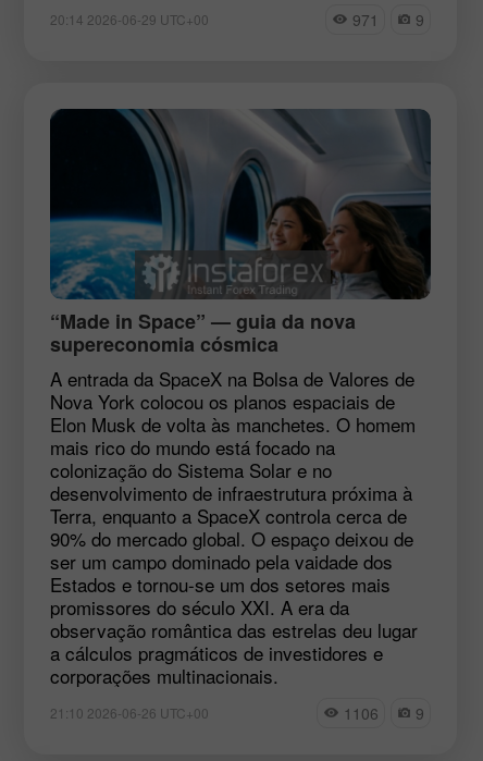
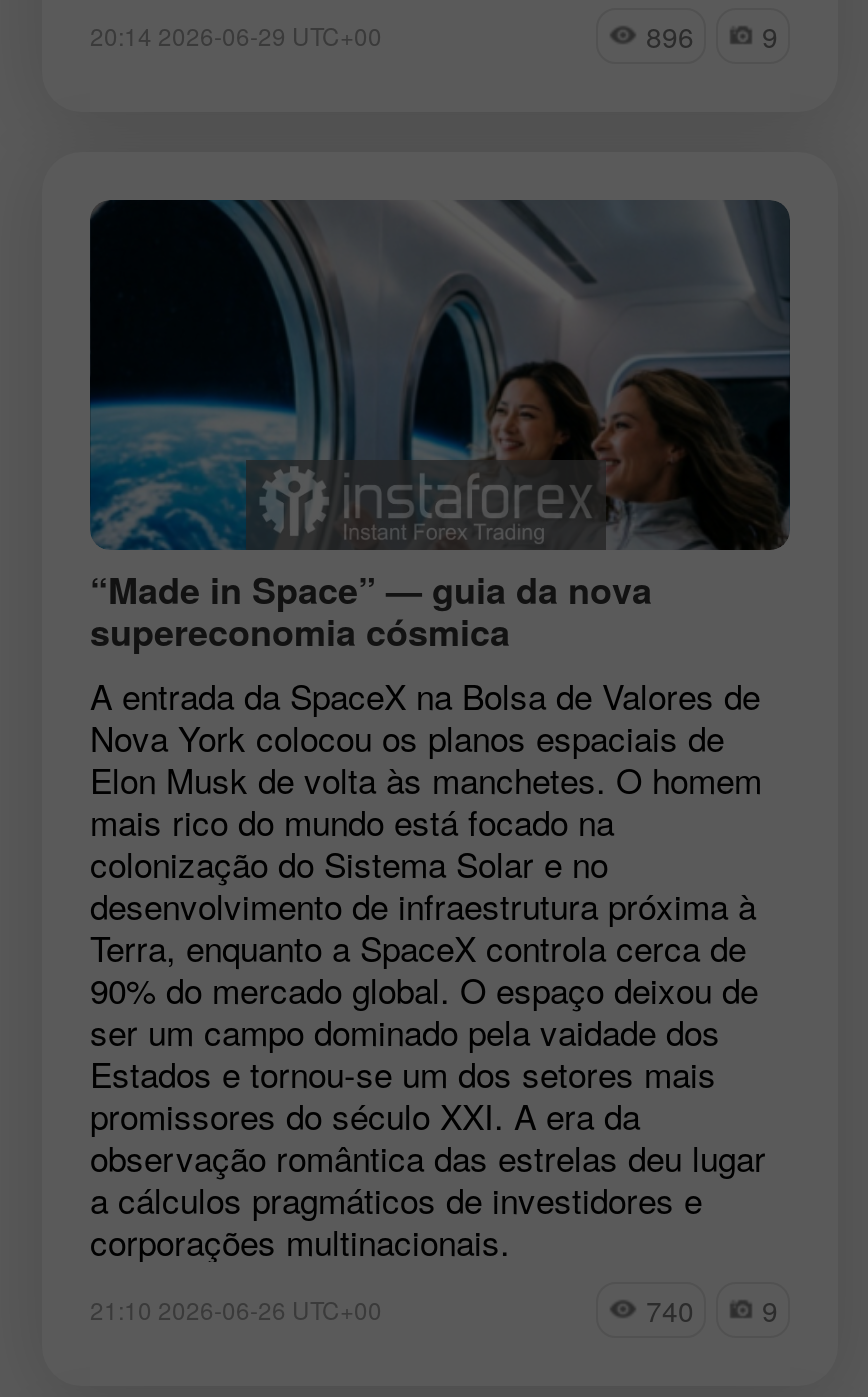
- 971 9
+ 896 9

- 1106 9
+ 740 9
